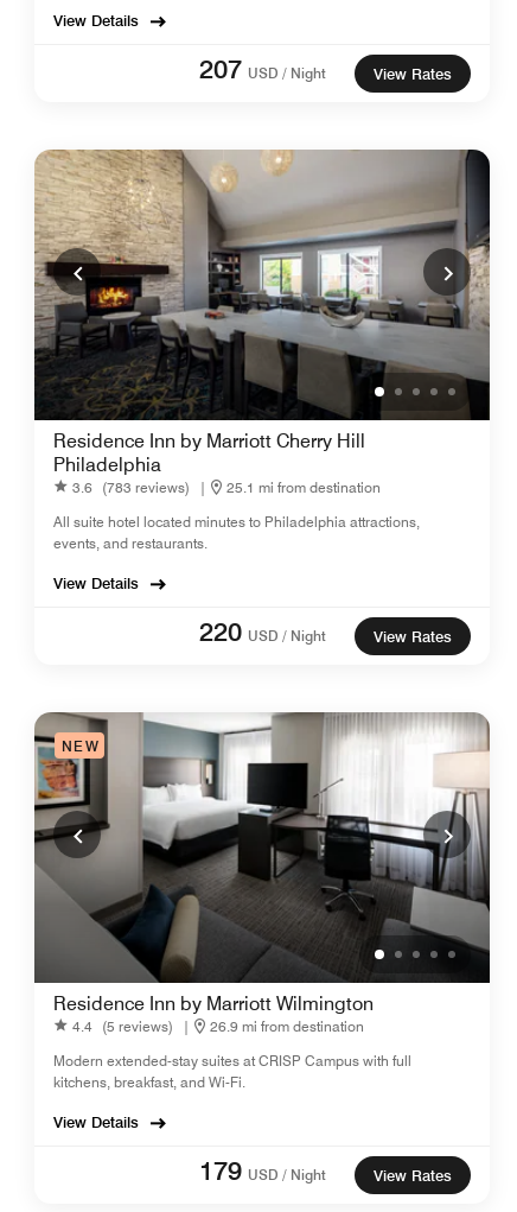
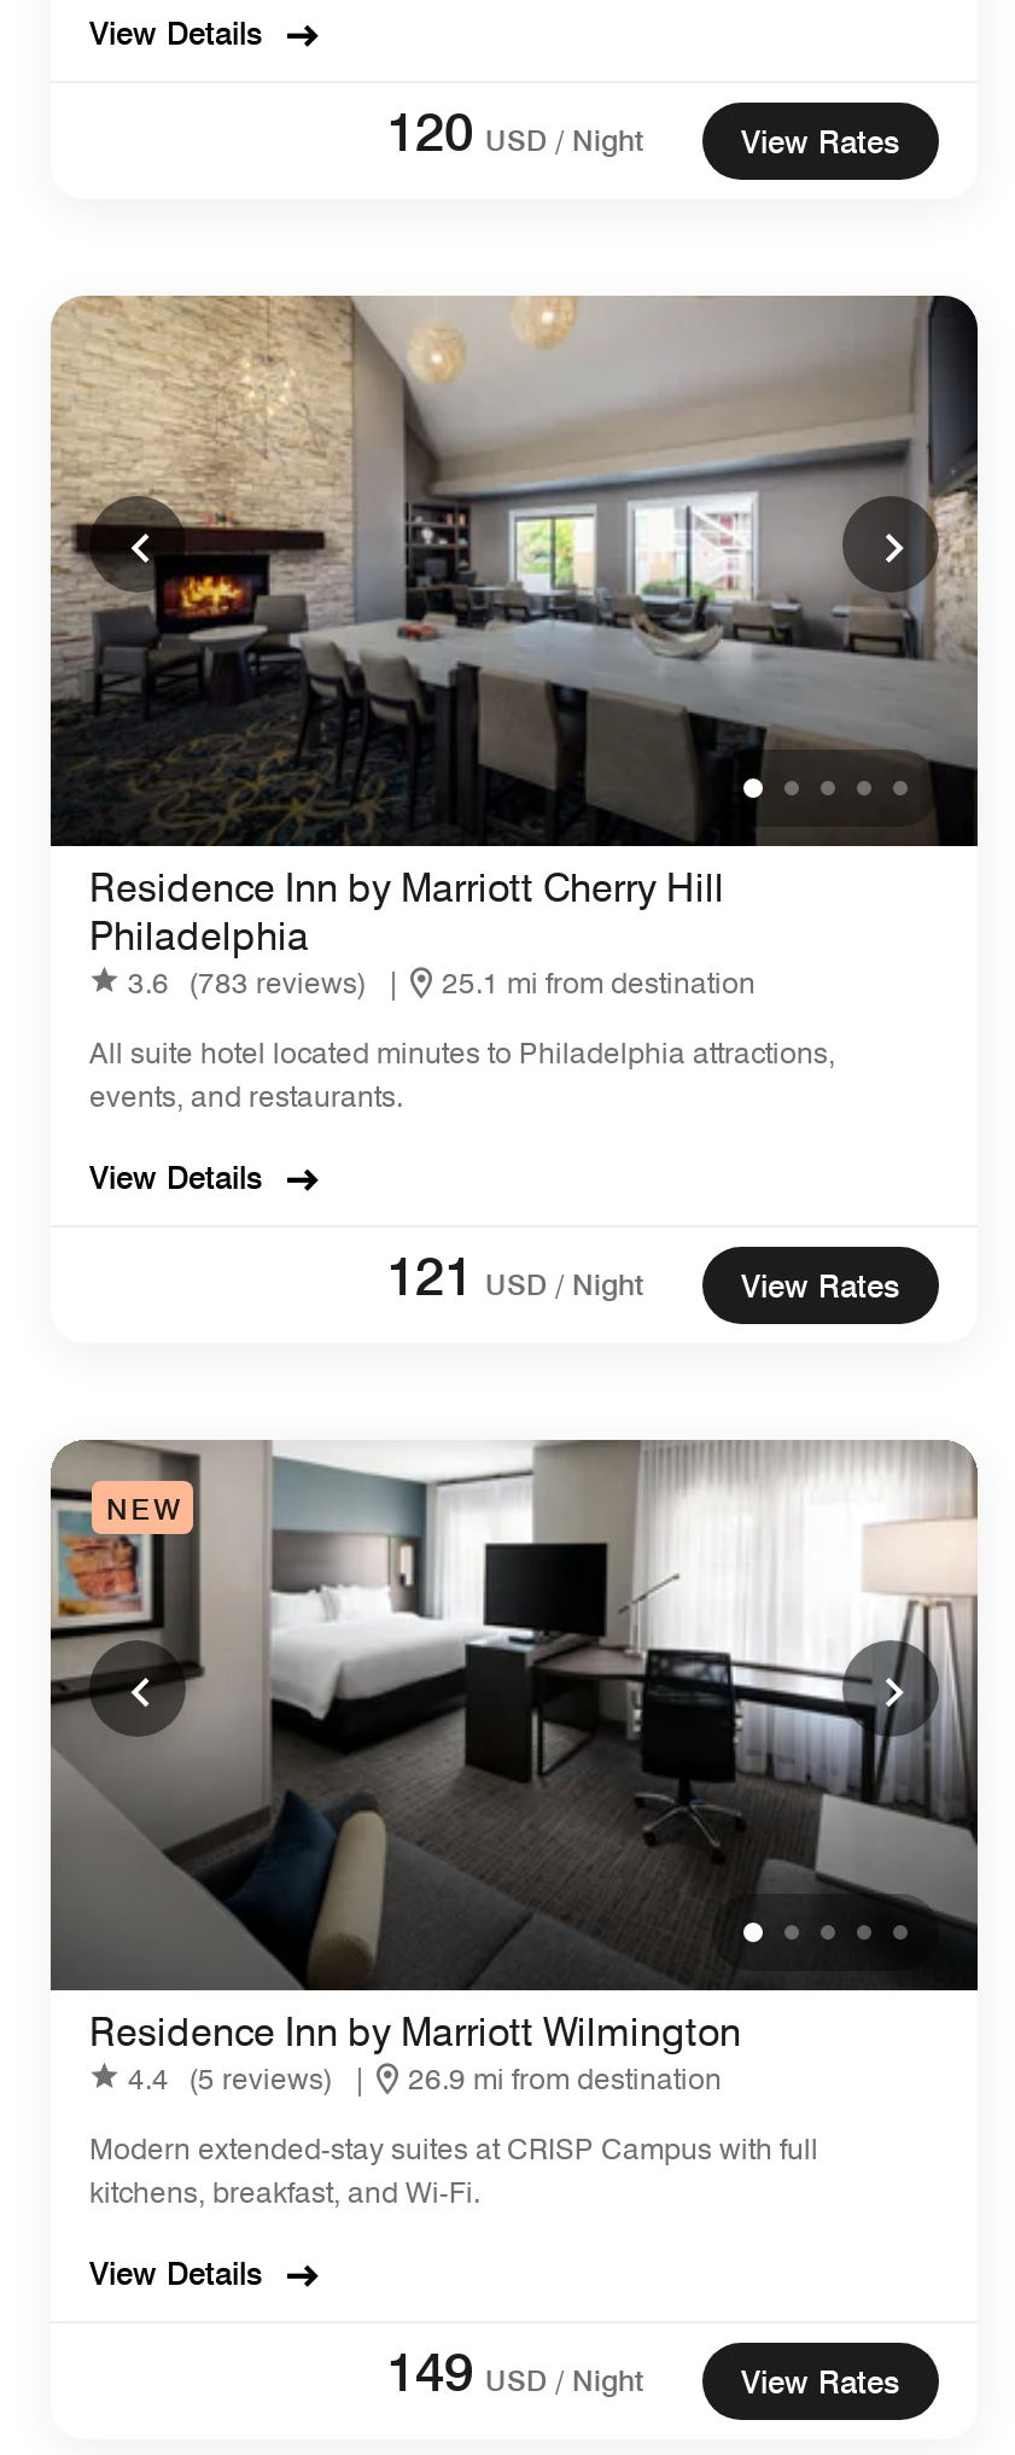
- 207 USD / Night
+ 120 USD / Night

- 220 USD / Night
+ 121 USD / Night

- 179 USD / Night
+ 149 USD / Night
